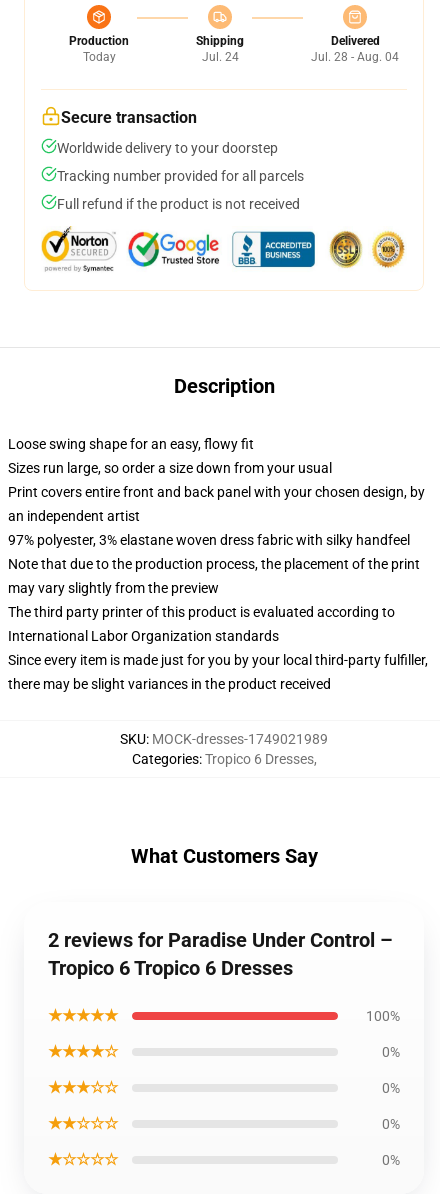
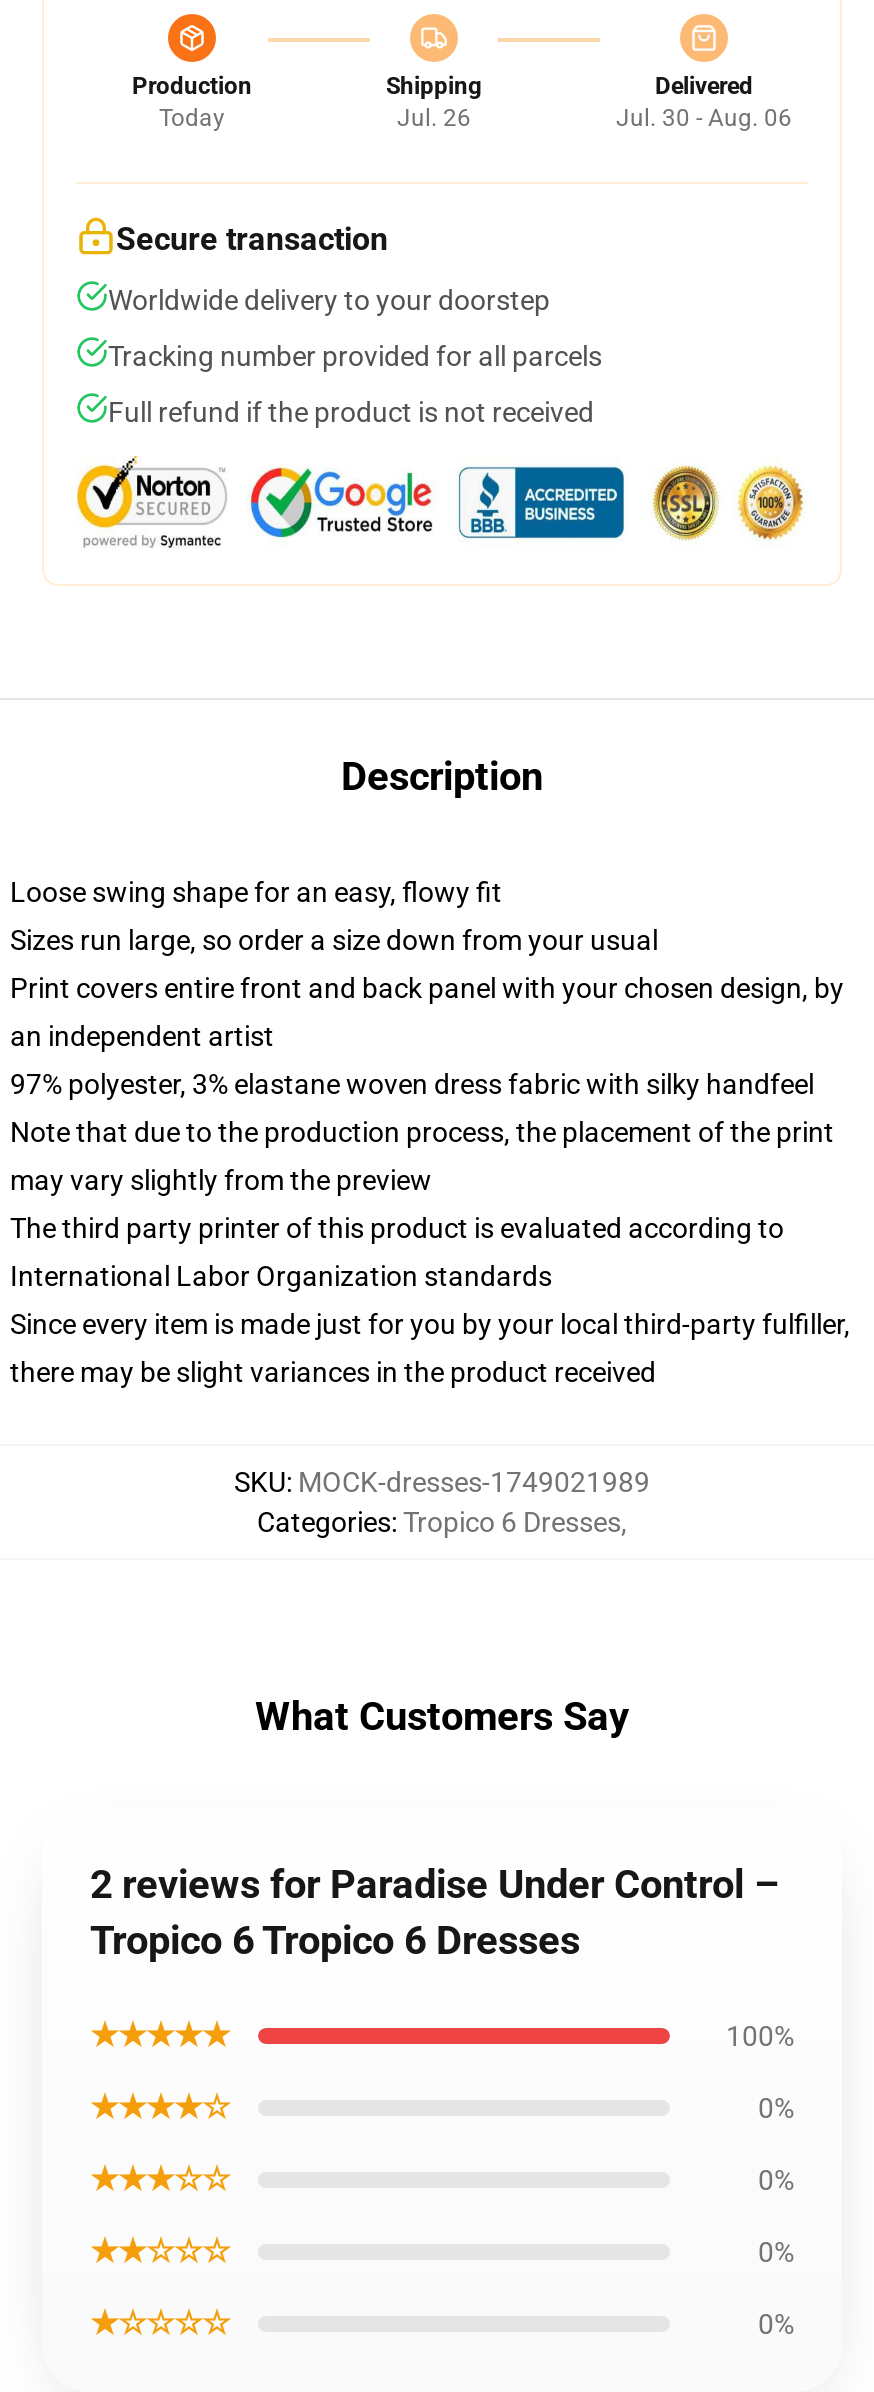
- Jul. 24
+ Jul. 26

- Jul. 28 - Aug. 04
+ Jul. 30 - Aug. 06
